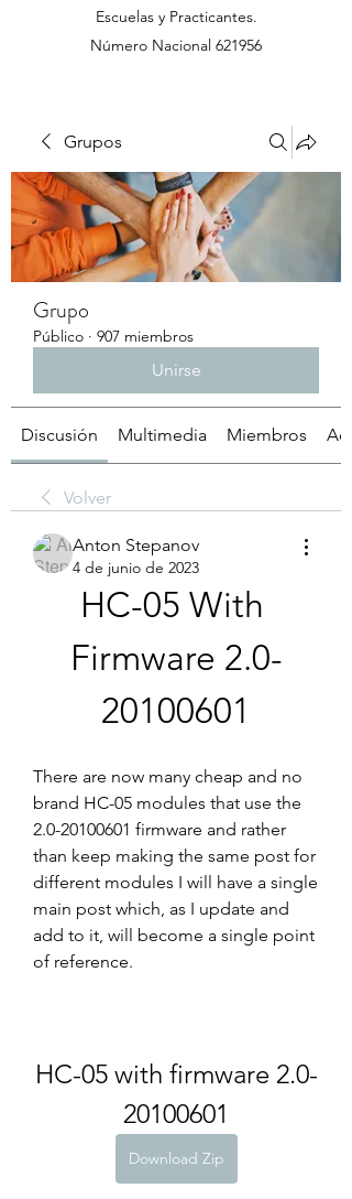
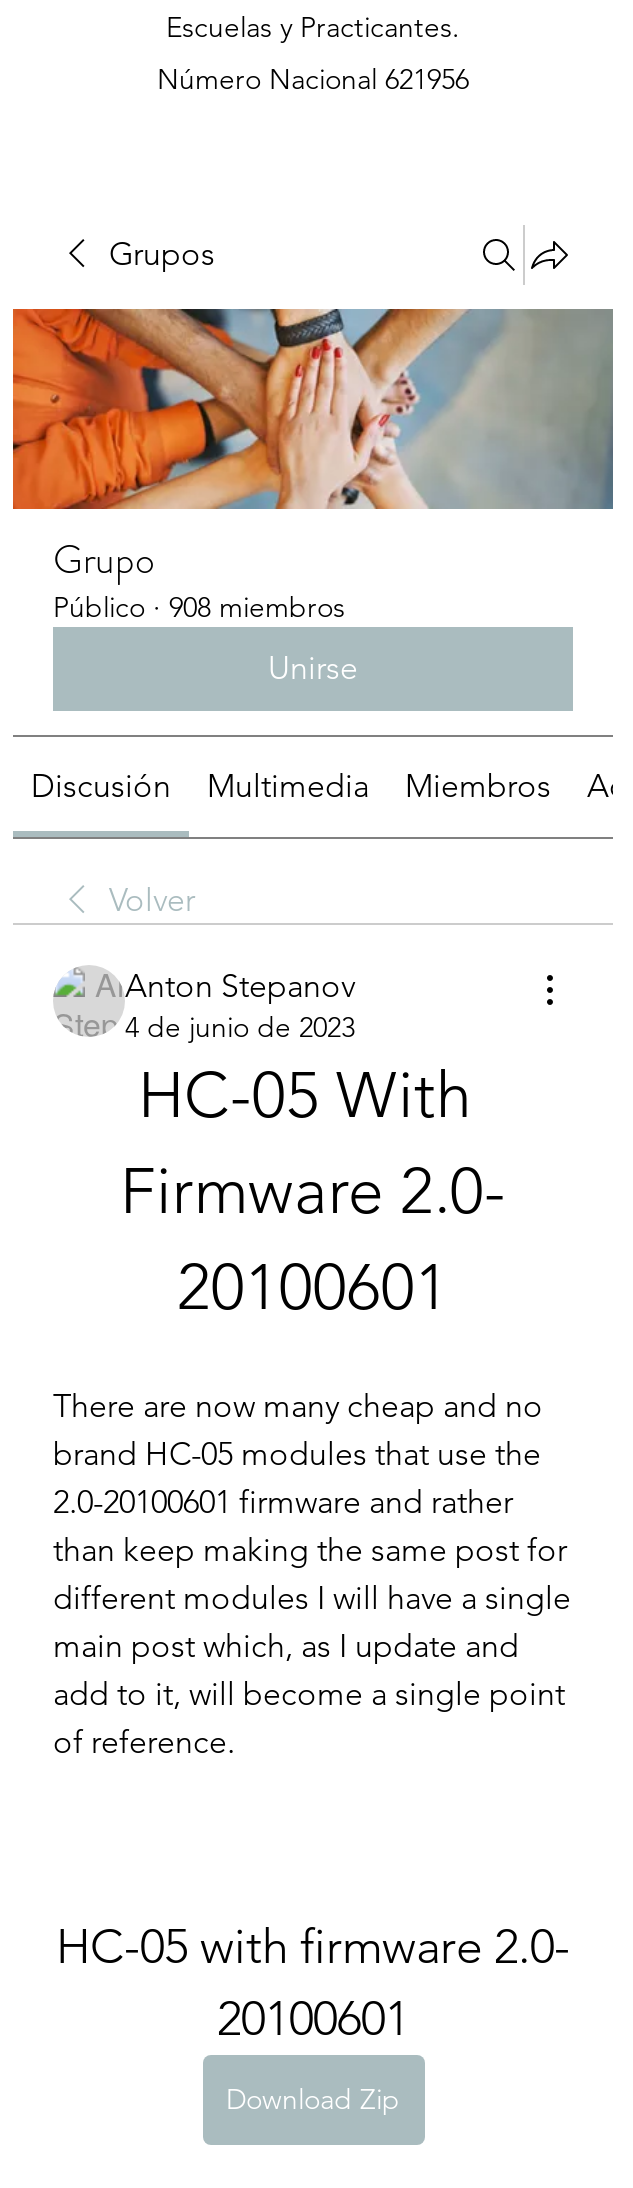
- Público · 907 miembros
+ Público · 908 miembros
